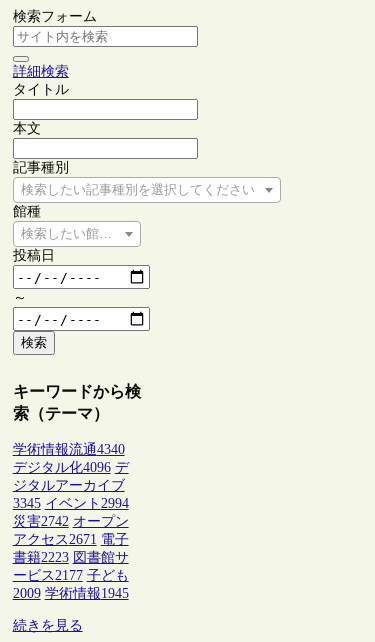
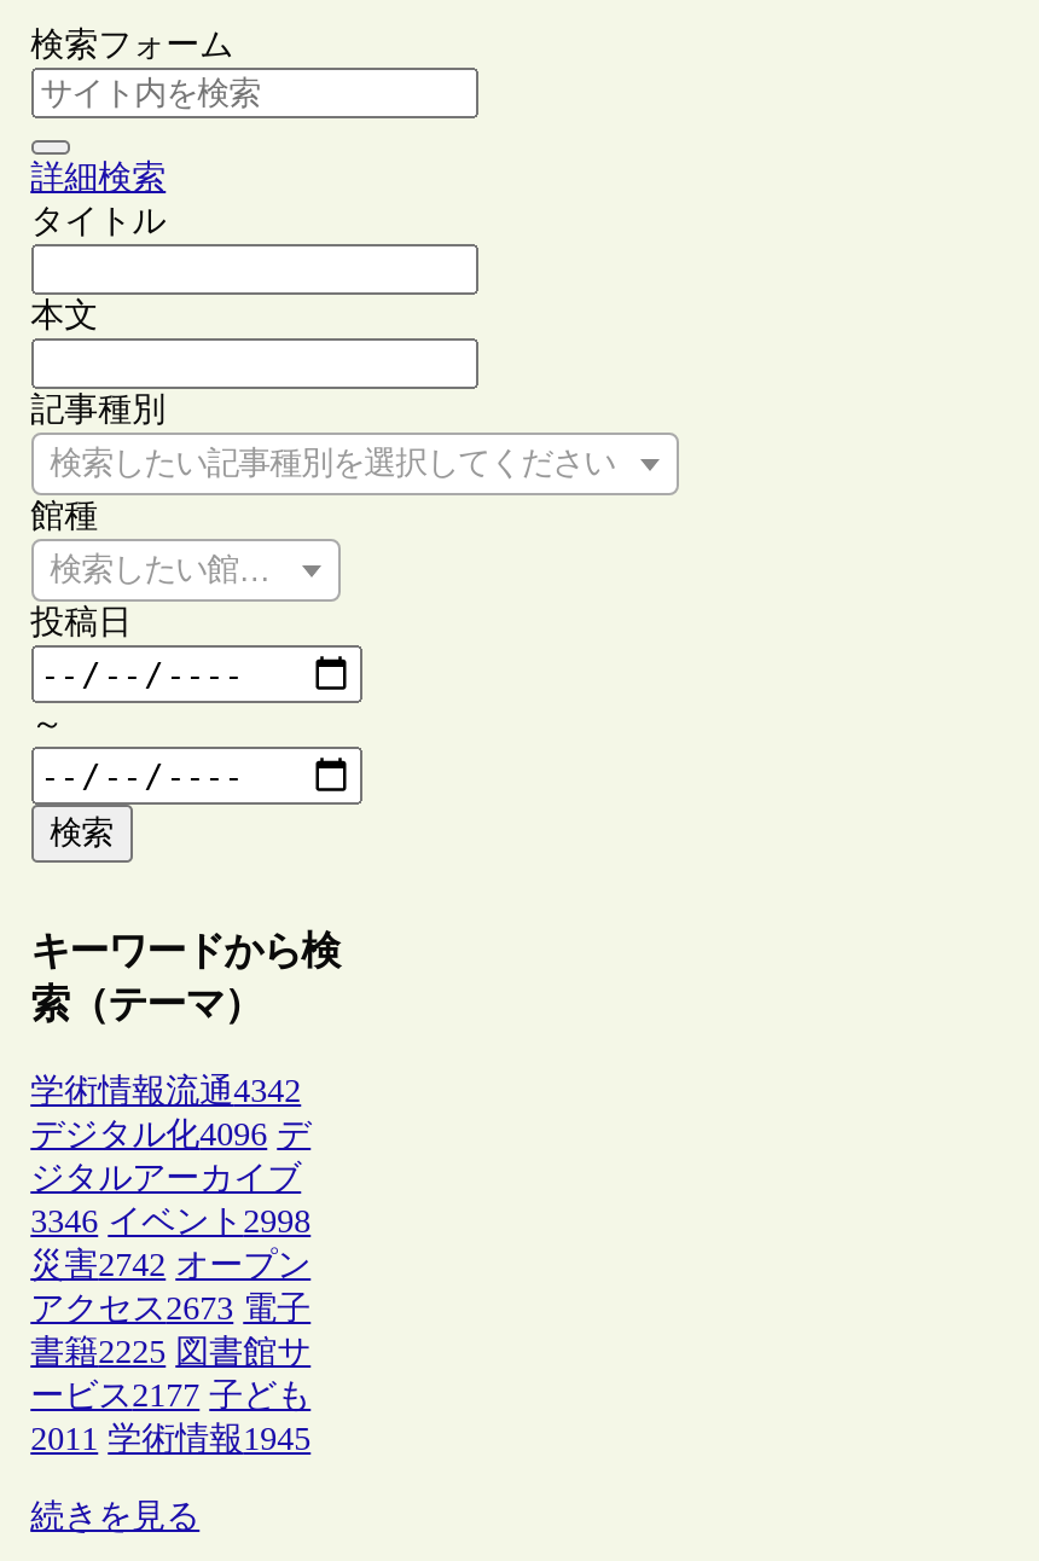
- 学術情報流通4340
+ 学術情報流通4342

- 3345 イベント2994
+ 3346 イベント2998

- アクセス2671 電子
+ アクセス2673 電子

- 書籍2223 図書館サ
+ 書籍2225 図書館サ

- 2009 学術情報1945
+ 2011 学術情報1945
